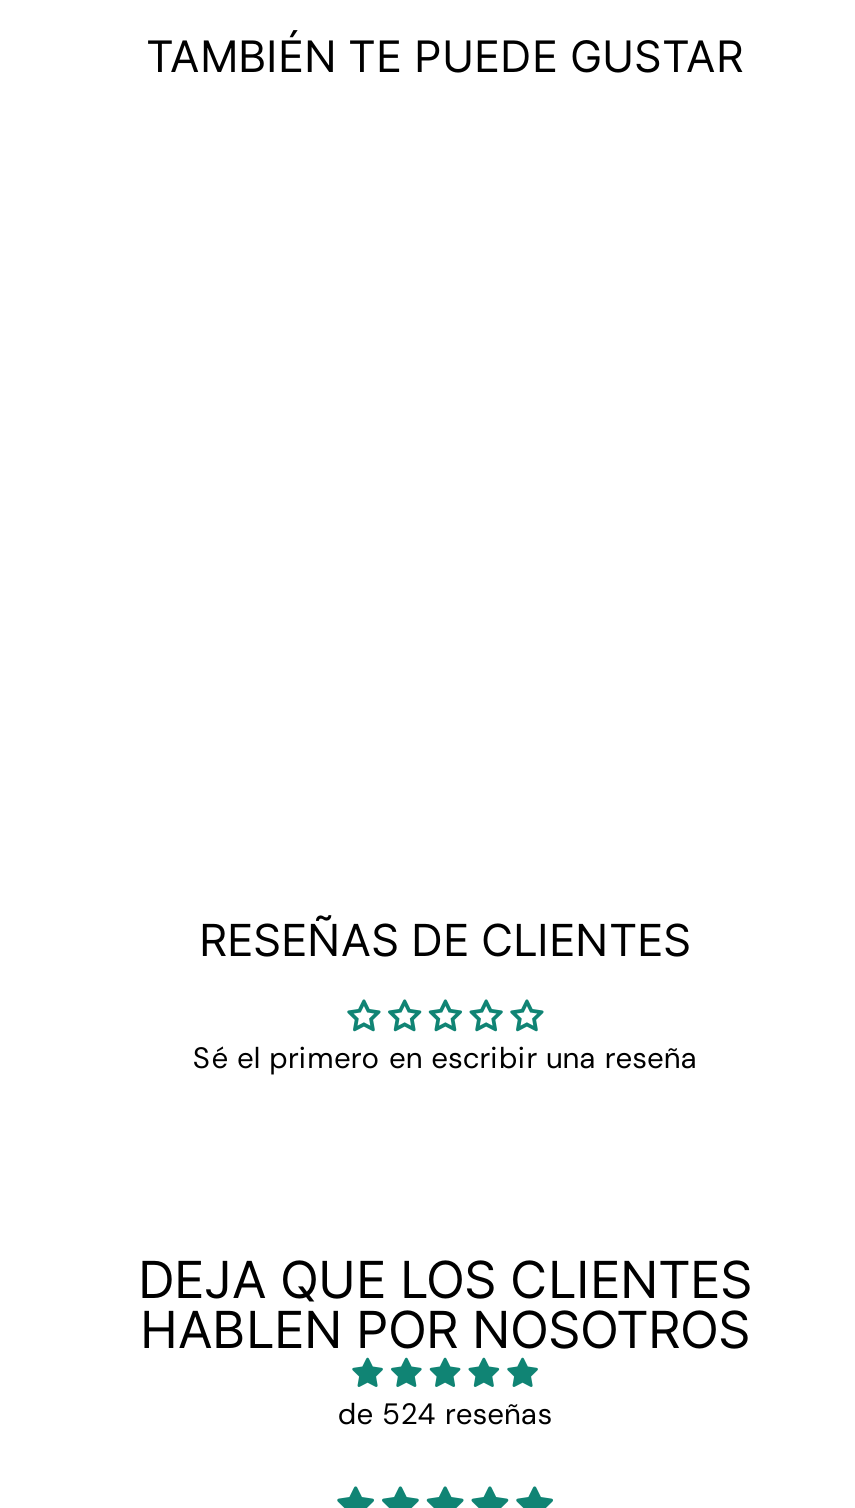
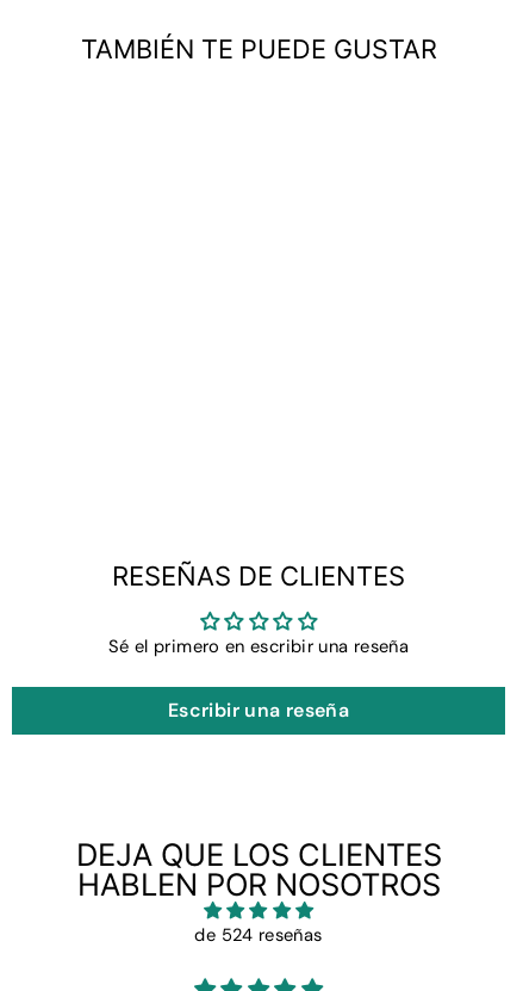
+ Escribir una reseña
